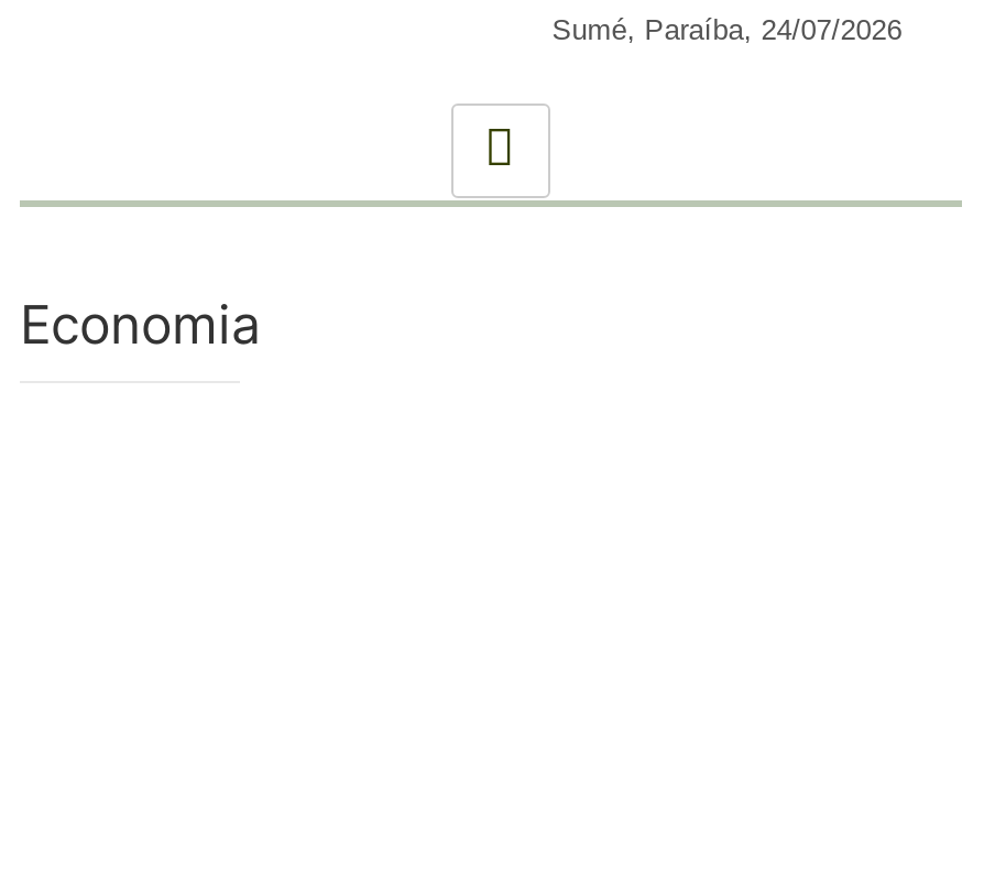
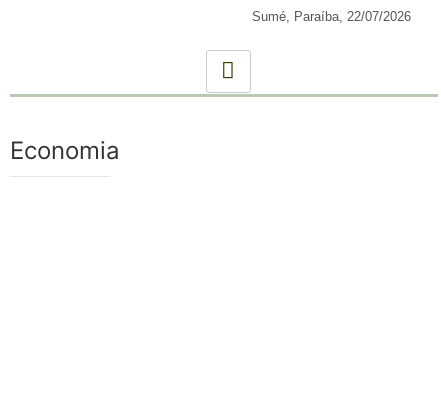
- Sumé, Paraíba, 24/07/2026
+ Sumé, Paraíba, 22/07/2026
